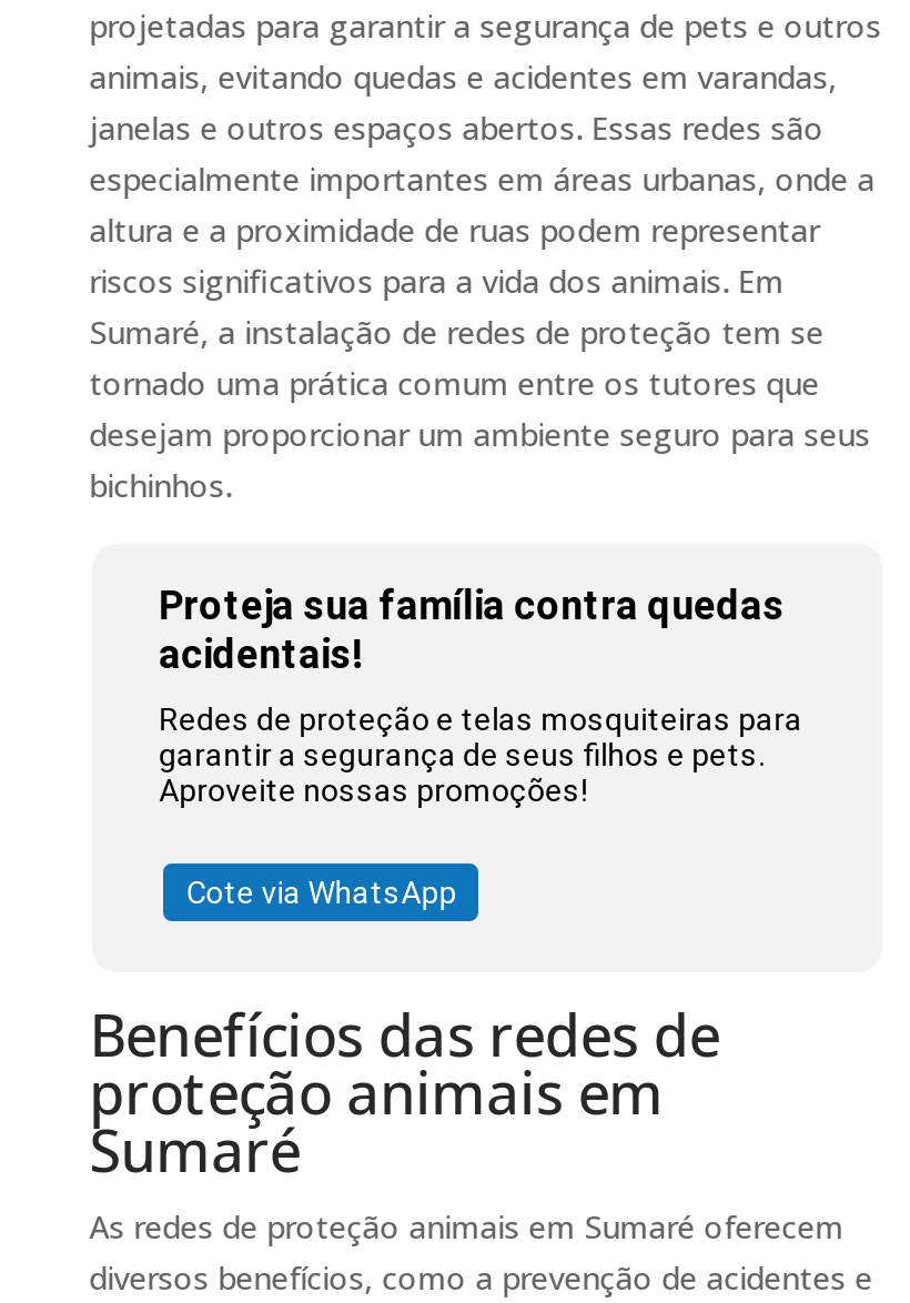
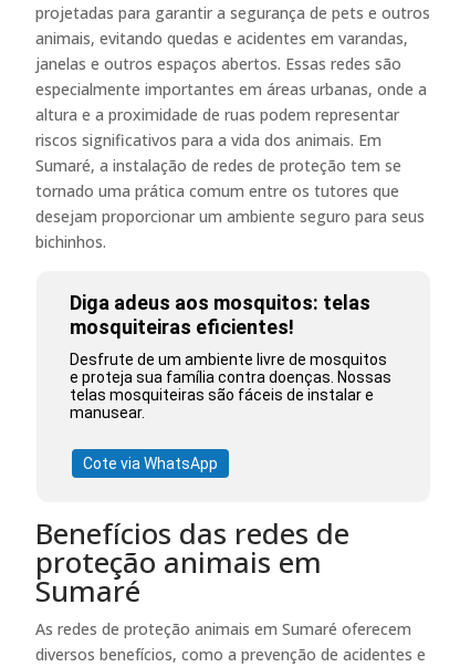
- Proteja sua família contra quedas
- acidentais!
+ Diga adeus aos mosquitos: telas
+ mosquiteiras eficientes!

- Redes de proteção e telas mosquiteiras para
- garantir a segurança de seus filhos e pets.
- Aproveite nossas promoções!
+ Desfrute de um ambiente livre de mosquitos
+ e proteja sua família contra doenças. Nossas
+ telas mosquiteiras são fáceis de instalar e
+ manusear.
